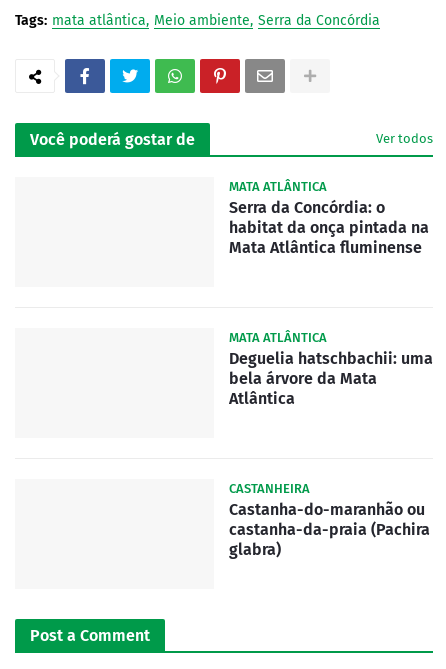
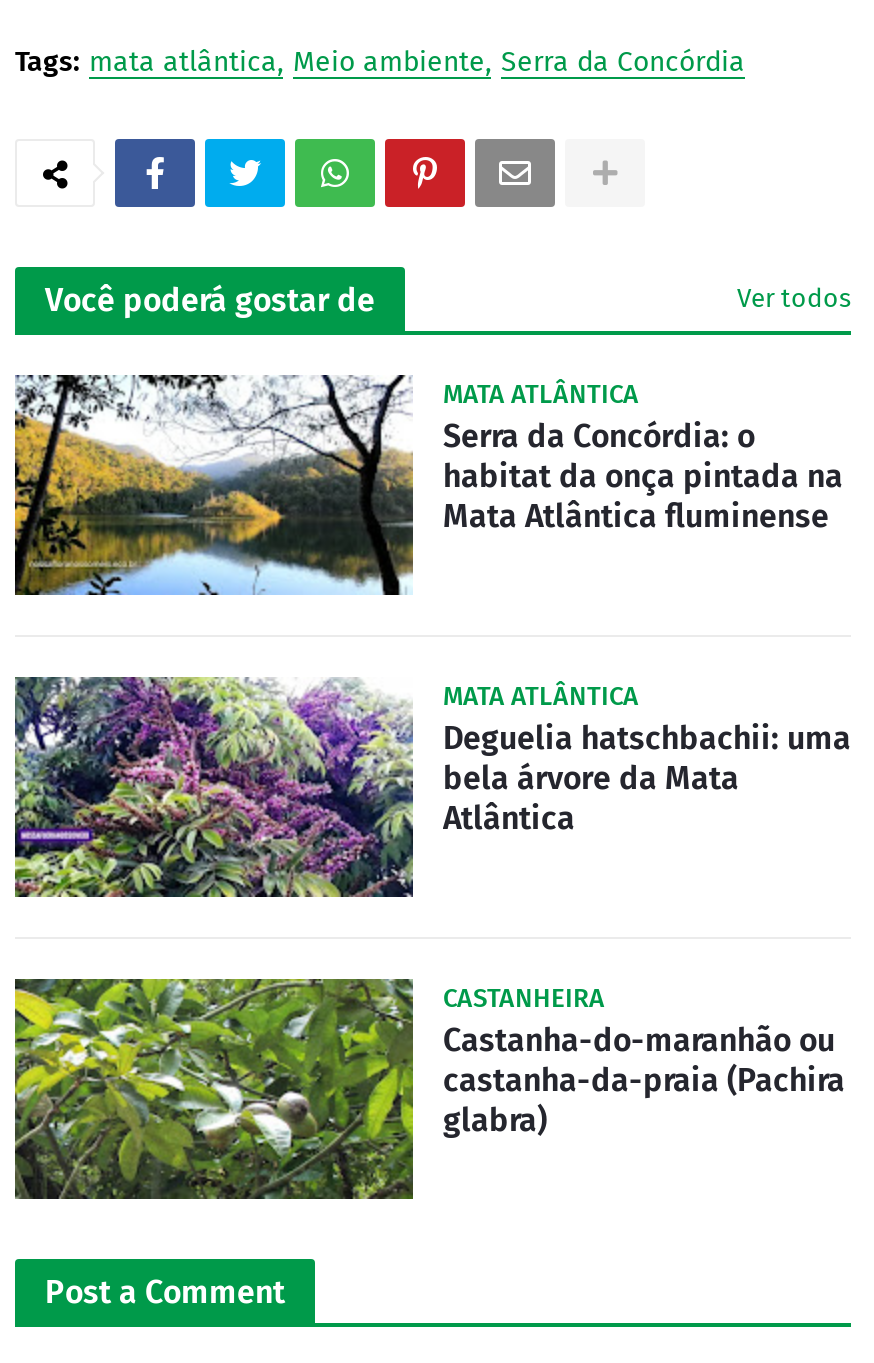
+ [image]

+ [image]

+ [image]
